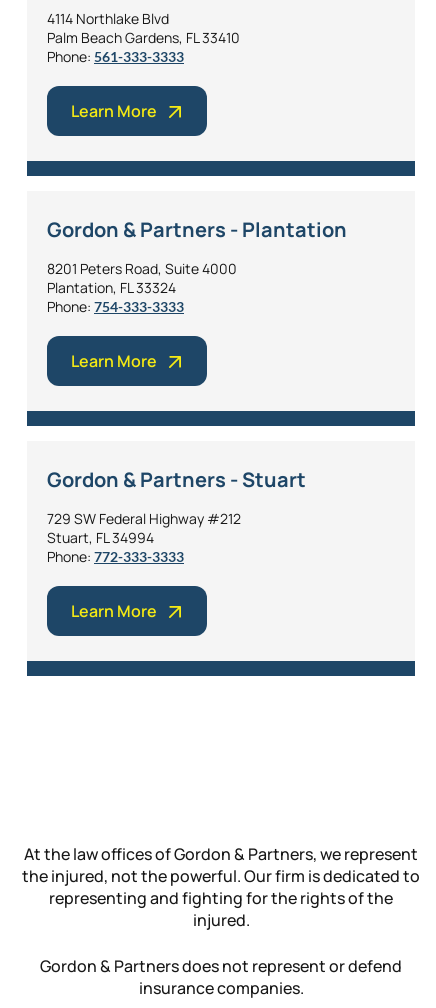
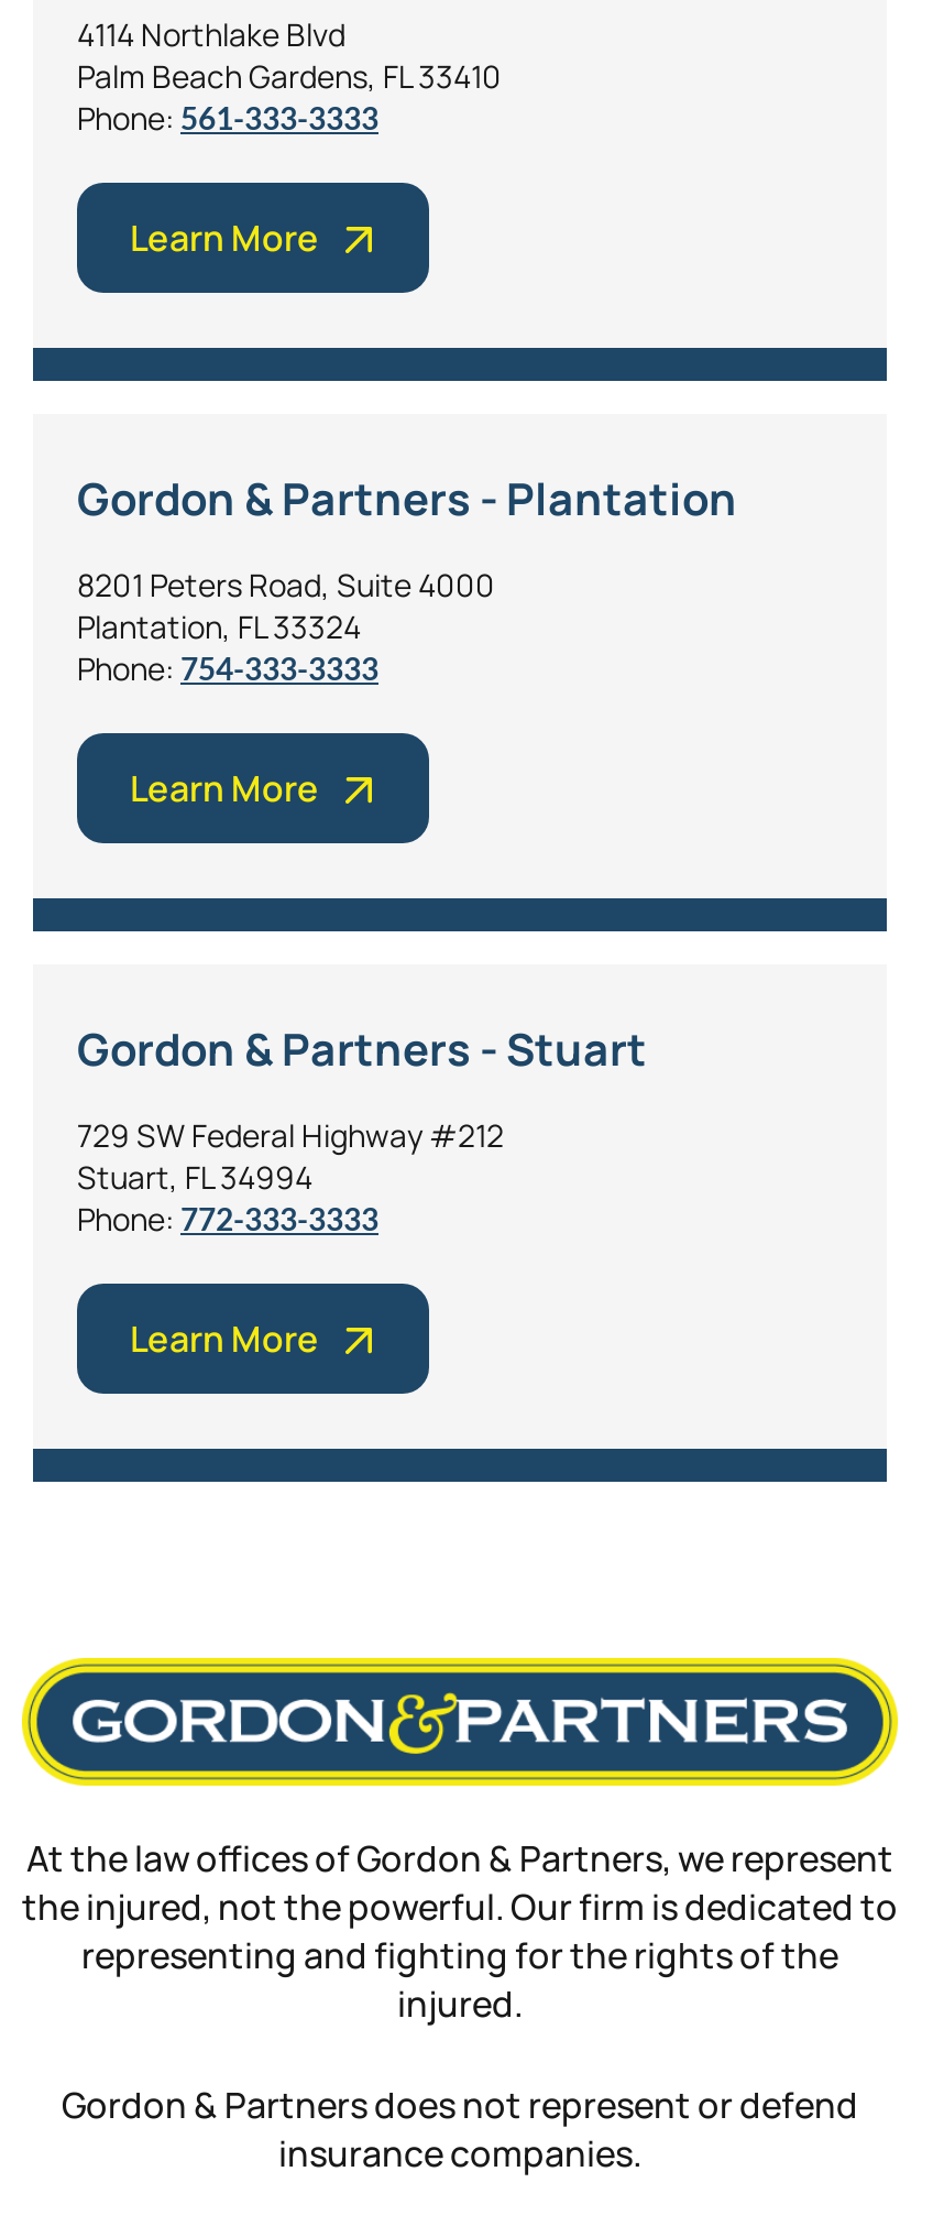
+ [image]
